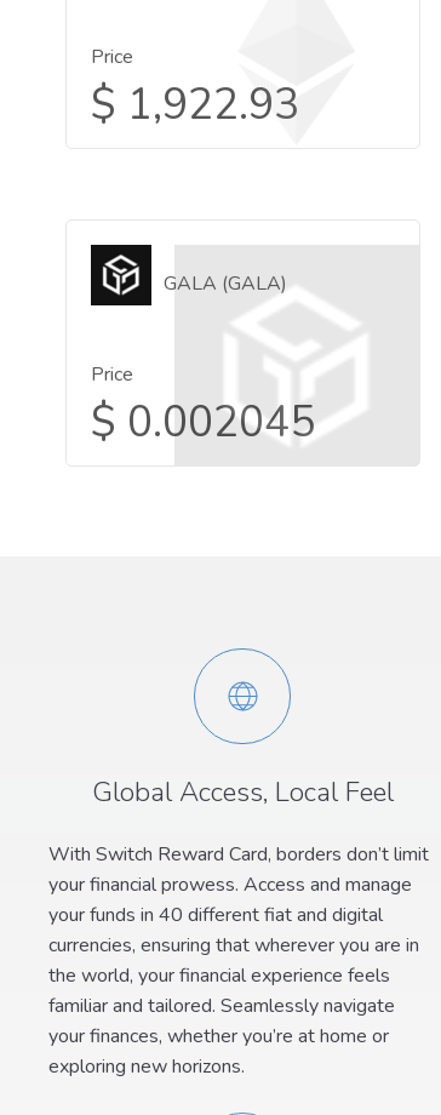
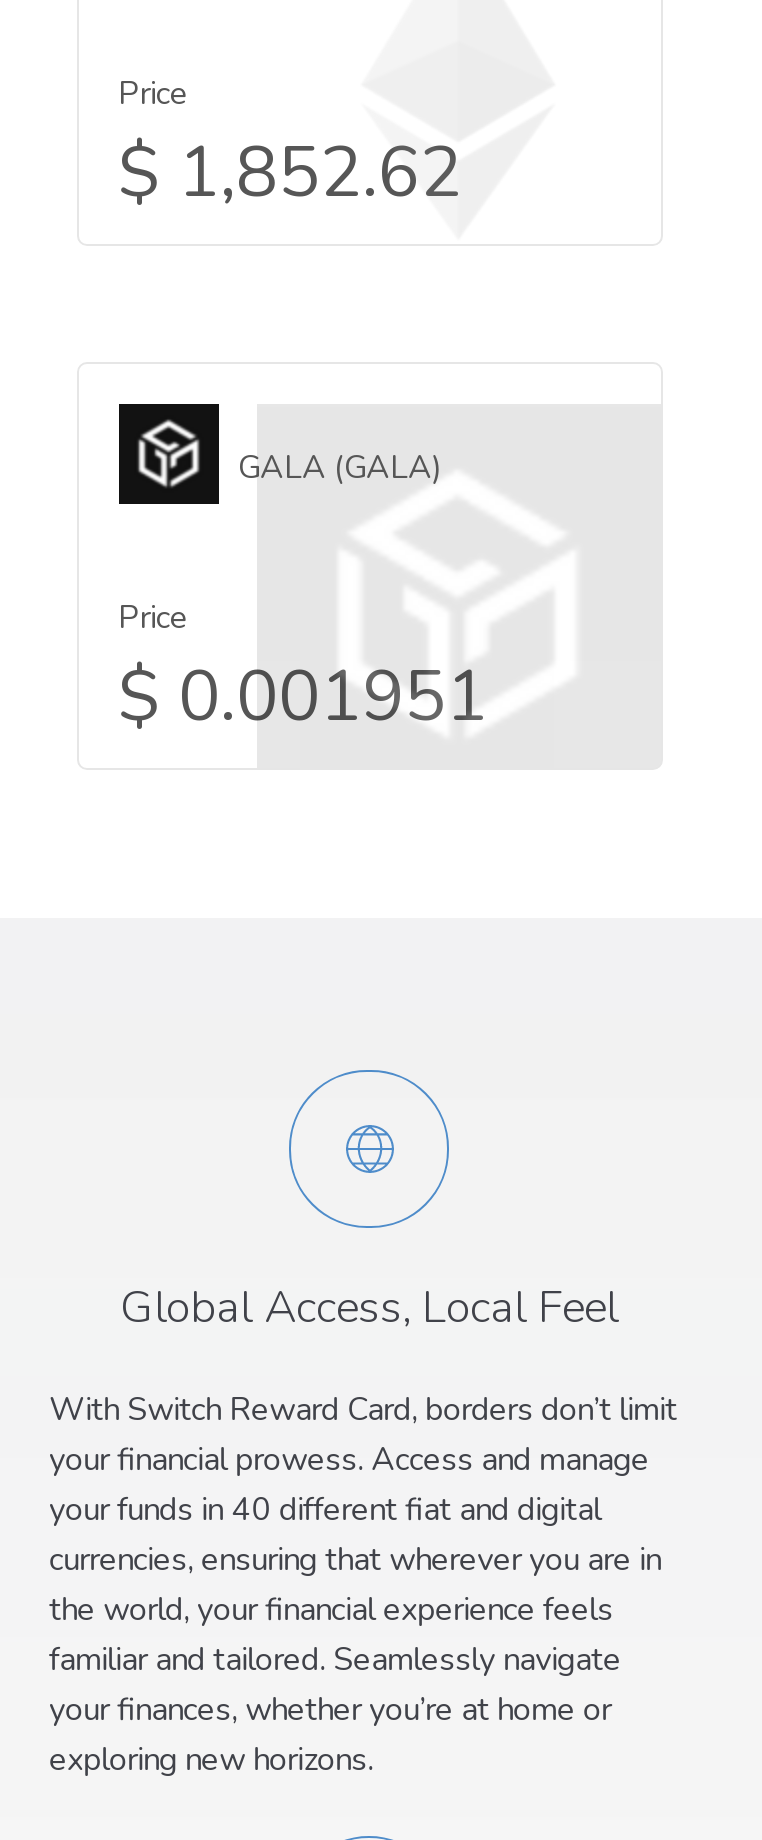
- $ 1,922.93
+ $ 1,852.62

- $ 0.002045
+ $ 0.001951
